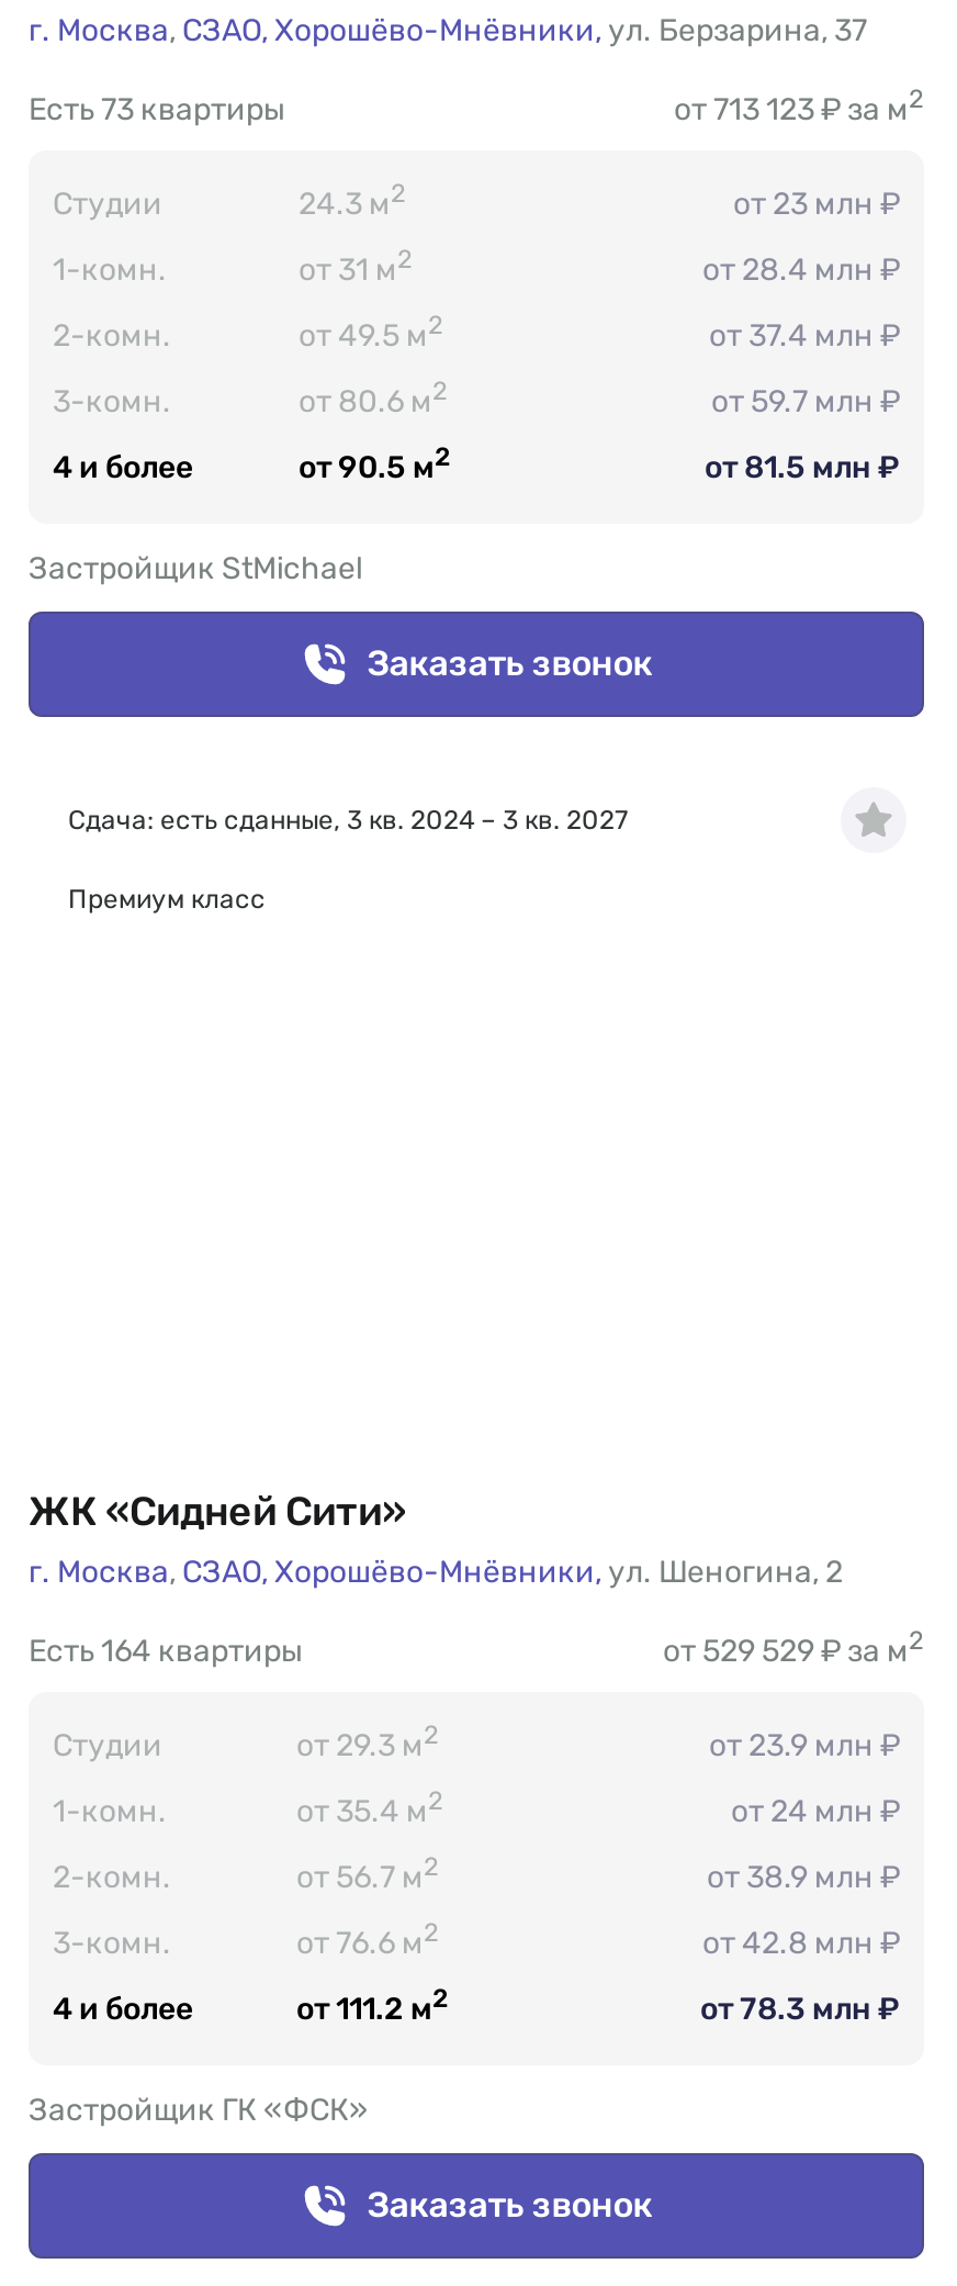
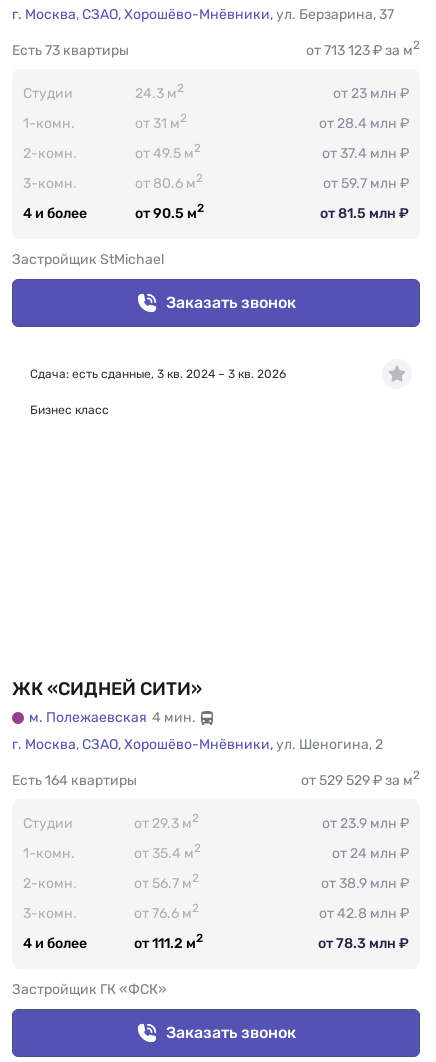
- Сдача: есть сданные, 3 кв. 2024 – 3 кв. 2027
+ Сдача: есть сданные, 3 кв. 2024 – 3 кв. 2026

- Премиум класс
+ Бизнес класс

- ЖК «Сидней Сити»
+ ЖК «СИДНЕЙ СИТИ»
+ м. Полежаевская 4 мин.
